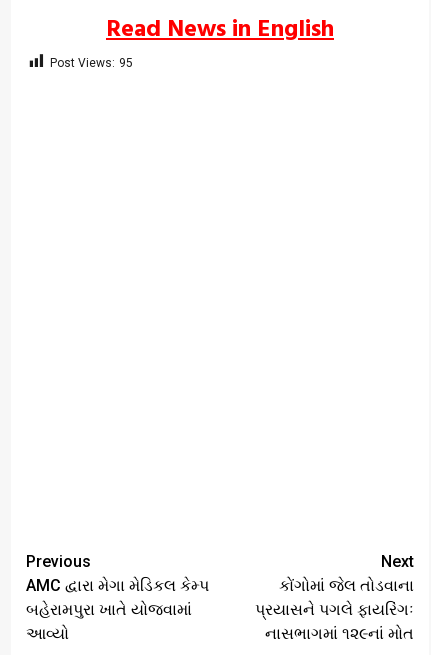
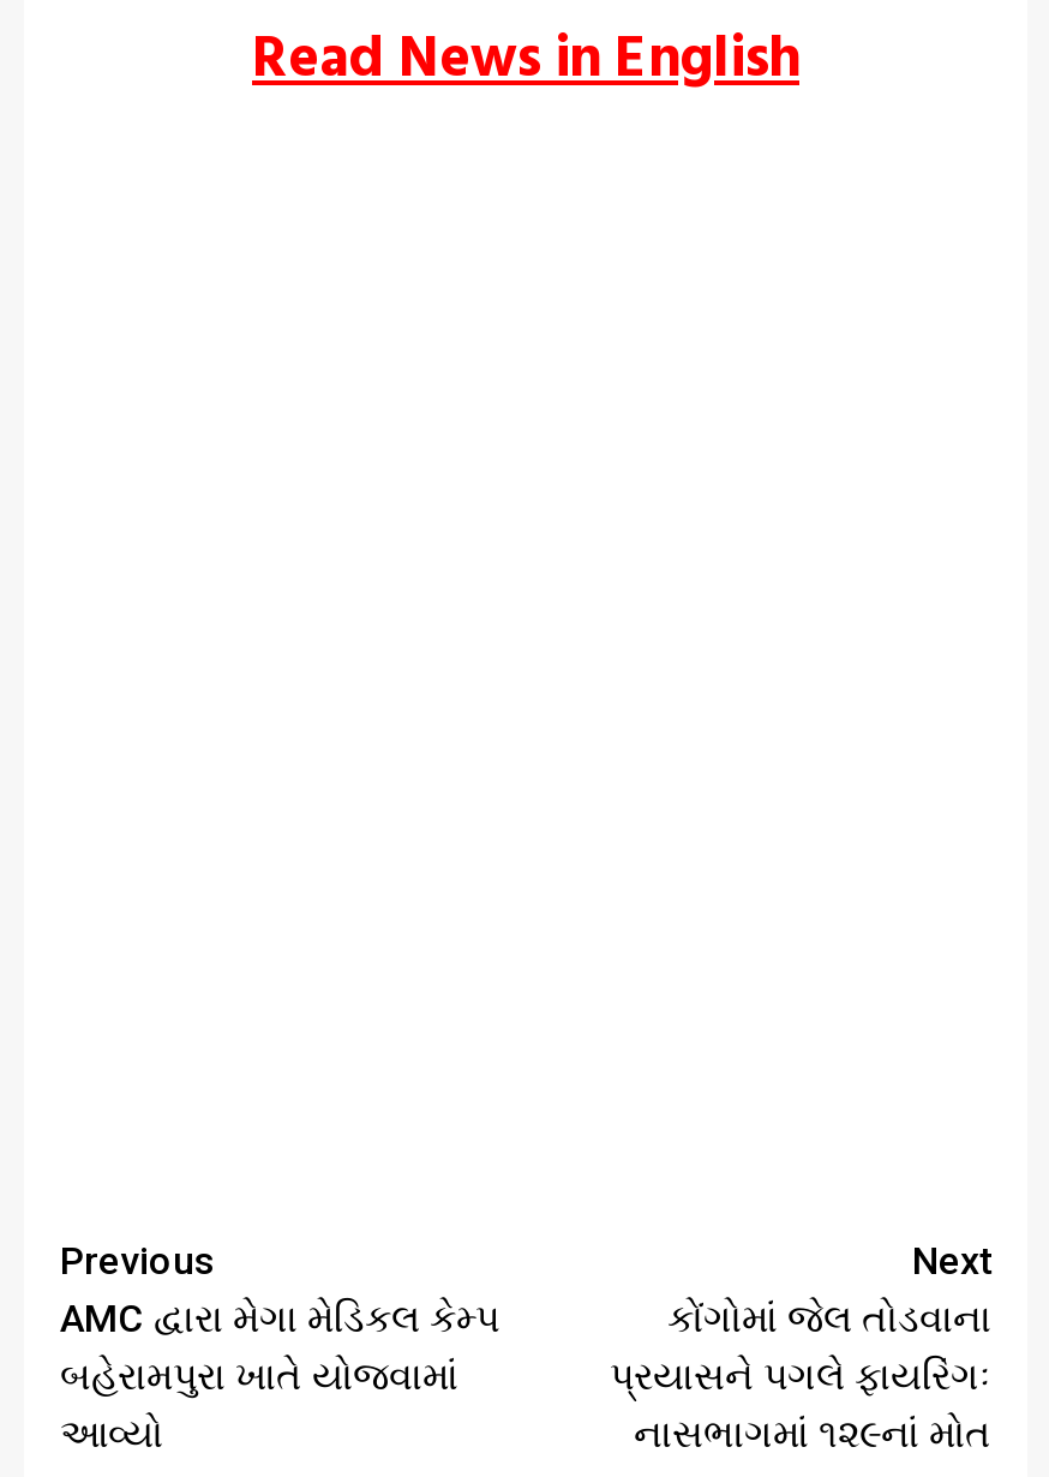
- Post Views: 95
